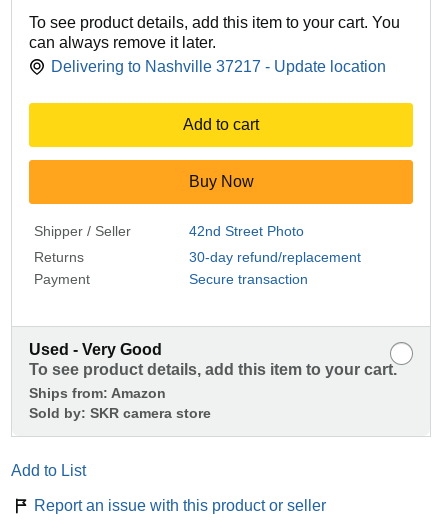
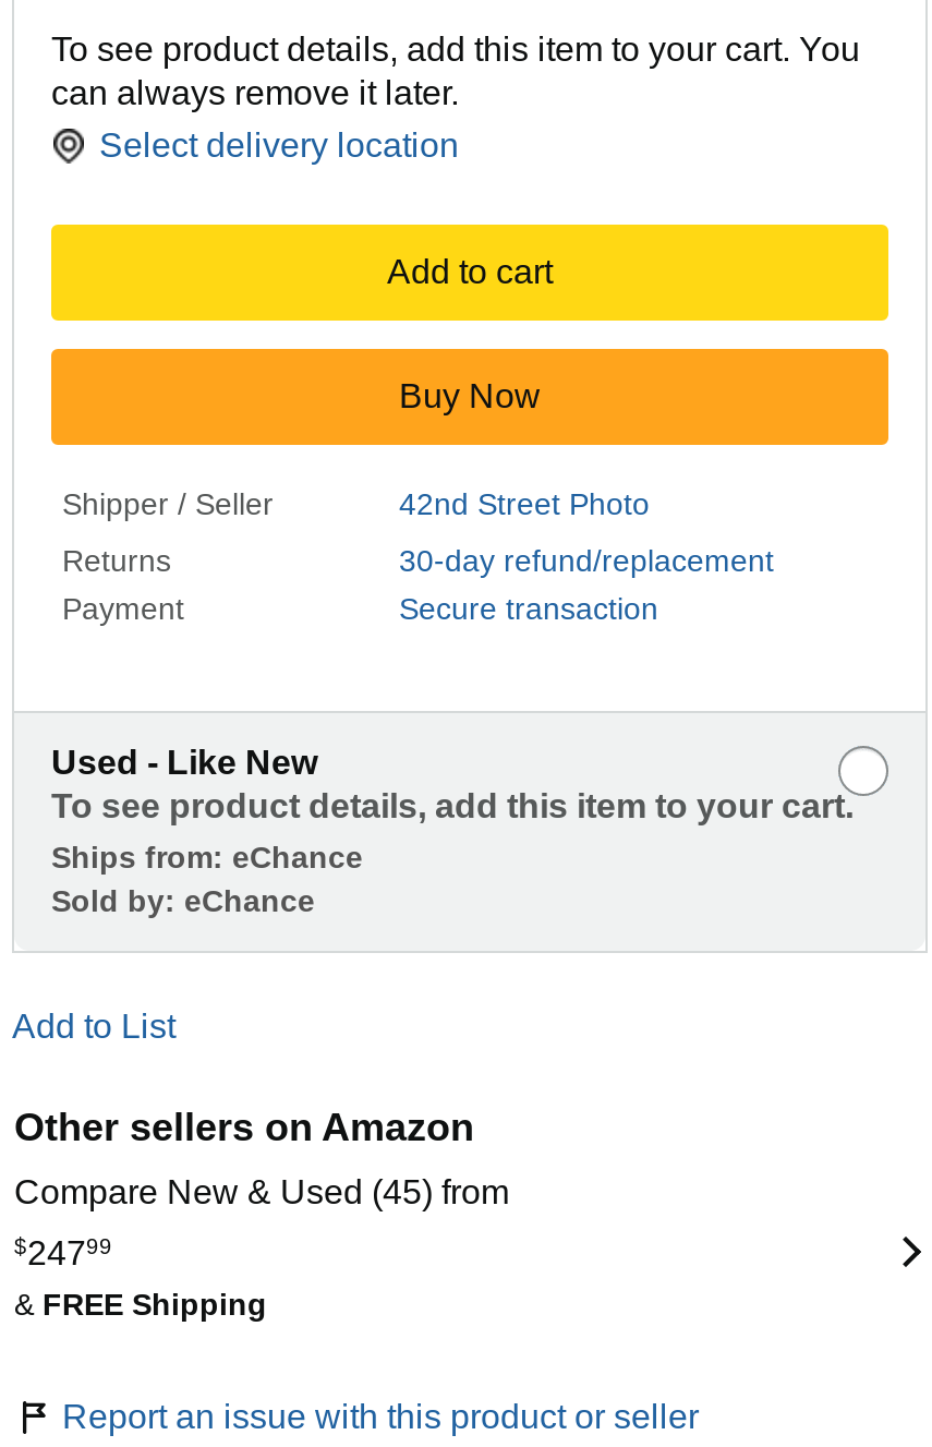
- Delivering to Nashville 37217 - Update location
+ Select delivery location

- Used - Very Good
+ Used - Like New

- Ships from: Amazon
- Sold by: SKR camera store
+ Ships from: eChance
+ Sold by: eChance

+ Other sellers on Amazon
+ Compare New & Used (45) from
+ $24799
+ & FREE Shipping
